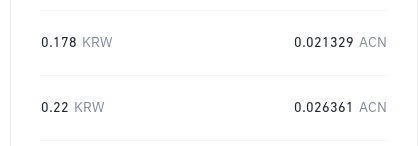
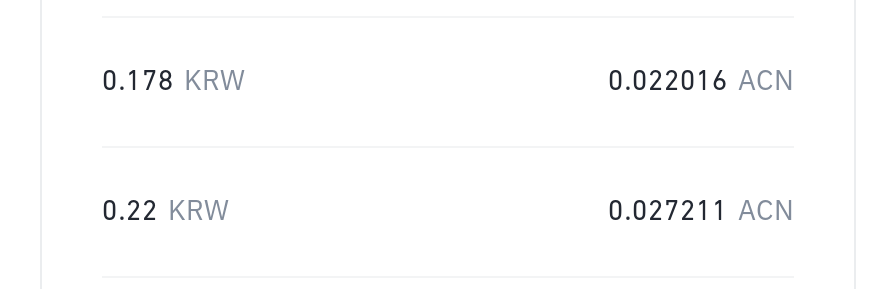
- 0.021329 ACN
+ 0.022016 ACN

- 0.026361 ACN
+ 0.027211 ACN
